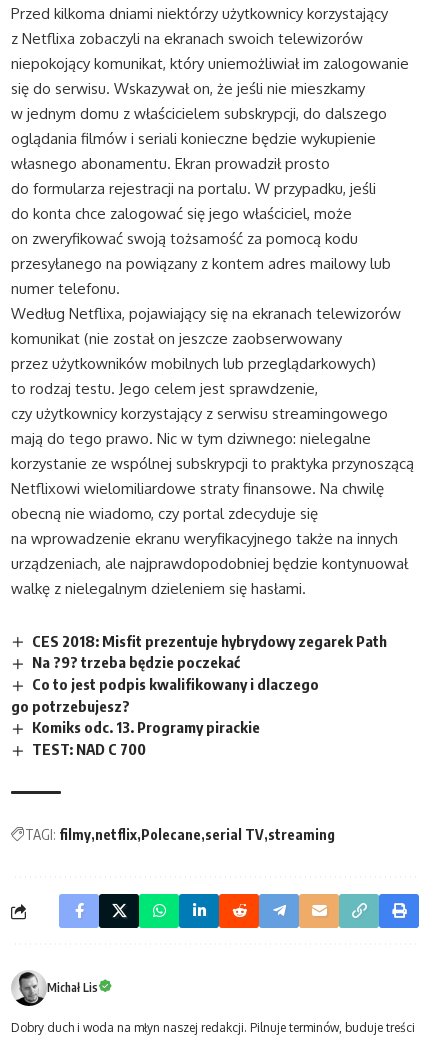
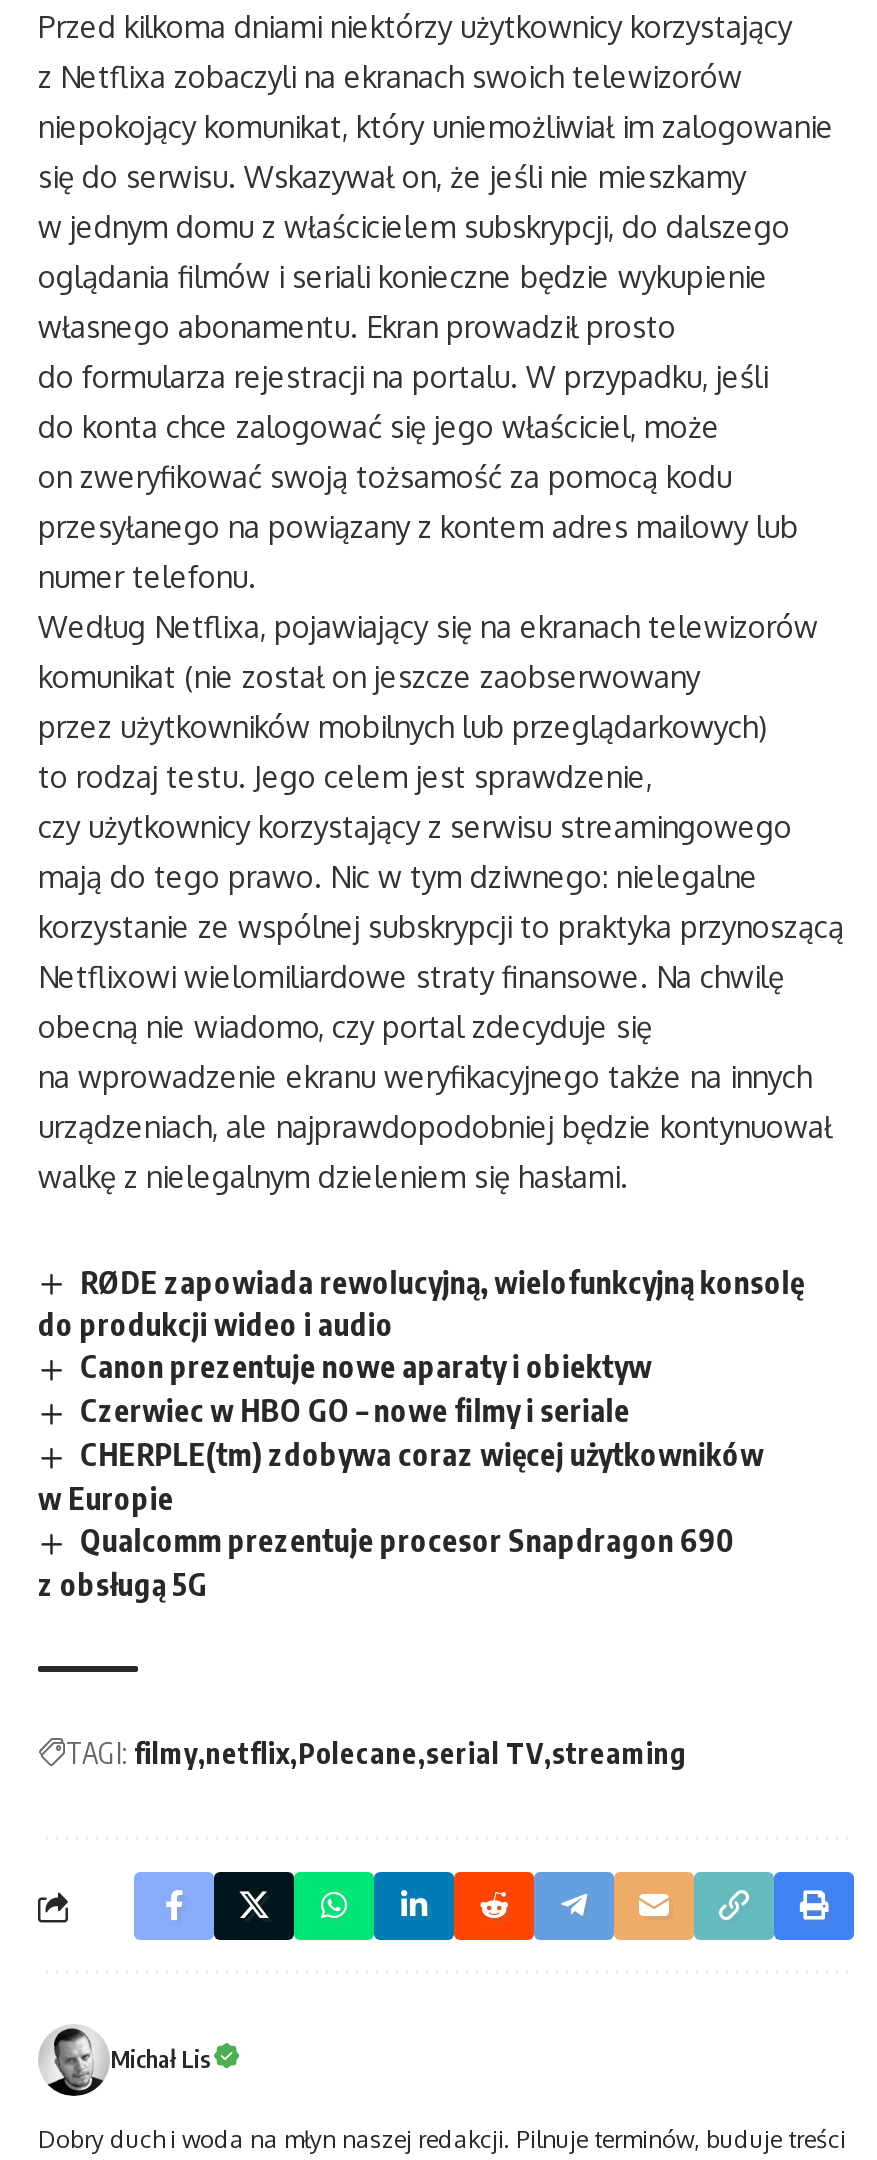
- CES 2018: Misfit prezentuje hybrydowy zegarek Path
- Na ?9? trzeba będzie poczekać
- Co to jest podpis kwalifikowany i dlaczego
- go potrzebujesz?
- Komiks odc. 13. Programy pirackie
- TEST: NAD C 700
+ RØDE zapowiada rewolucyjną, wielofunkcyjną konsolę
+ do produkcji wideo i audio
+ Canon prezentuje nowe aparaty i obiektyw
+ Czerwiec w HBO GO – nowe filmy i seriale
+ CHERPLE(tm) zdobywa coraz więcej użytkowników
+ w Europie
+ Qualcomm prezentuje procesor Snapdragon 690
+ z obsługą 5G
